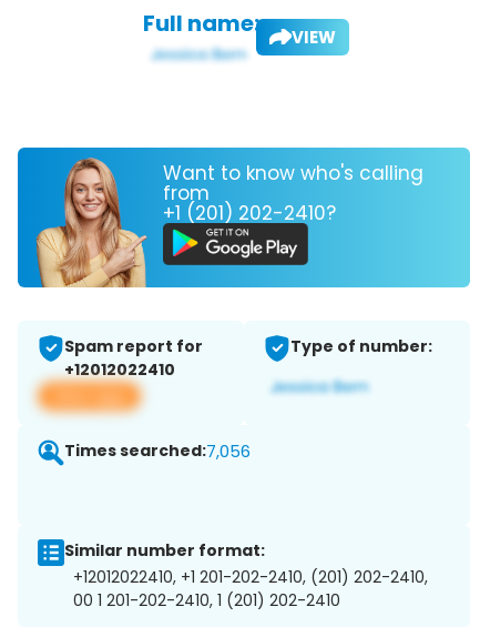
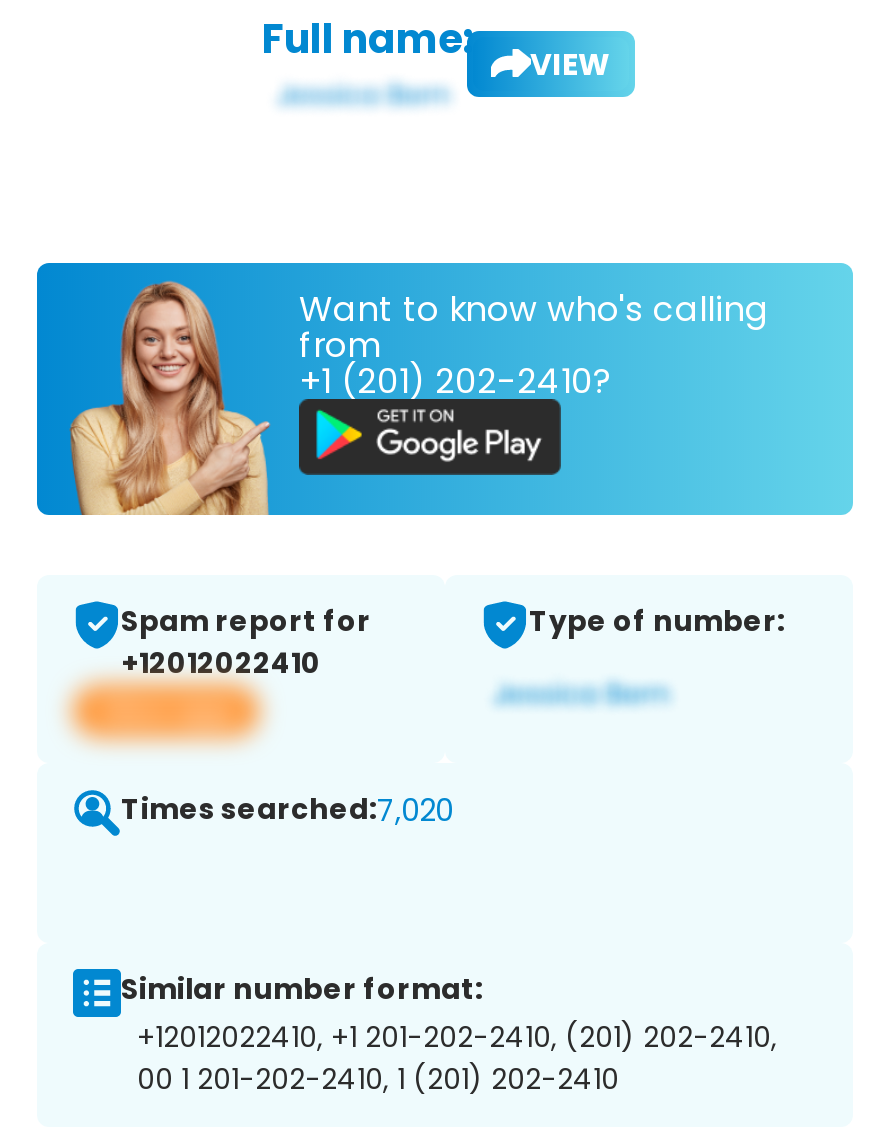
- Times searched:7,056
+ Times searched:7,020
